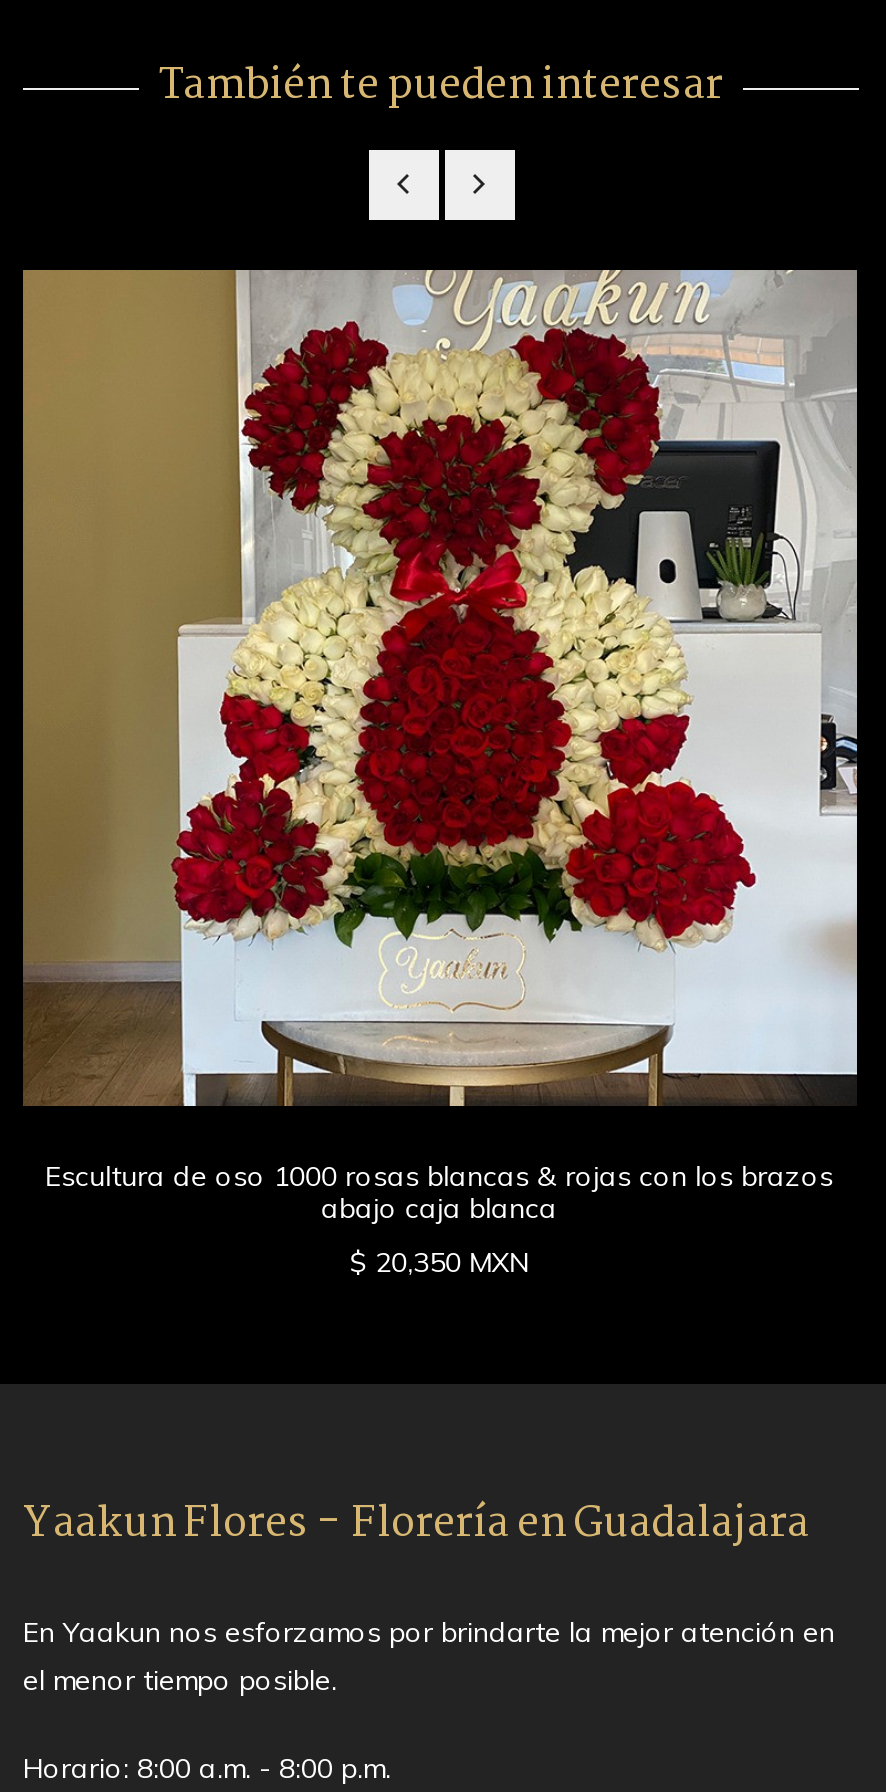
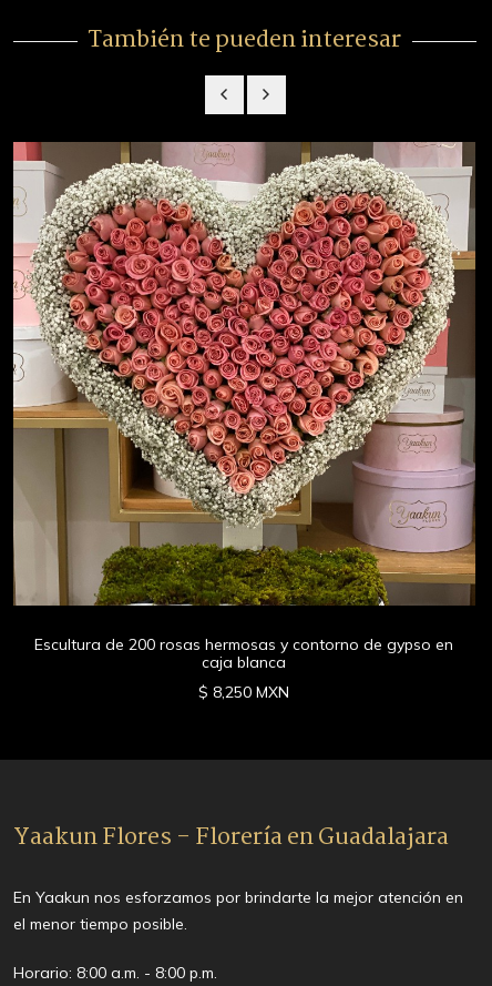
- [image]
- Escultura de oso 1000 rosas blancas & rojas con los brazos
- abajo caja blanca
+ [image]
+ Escultura de 200 rosas hermosas y contorno de gypso en
+ caja blanca

- $ 20,350 MXN
+ $ 8,250 MXN
